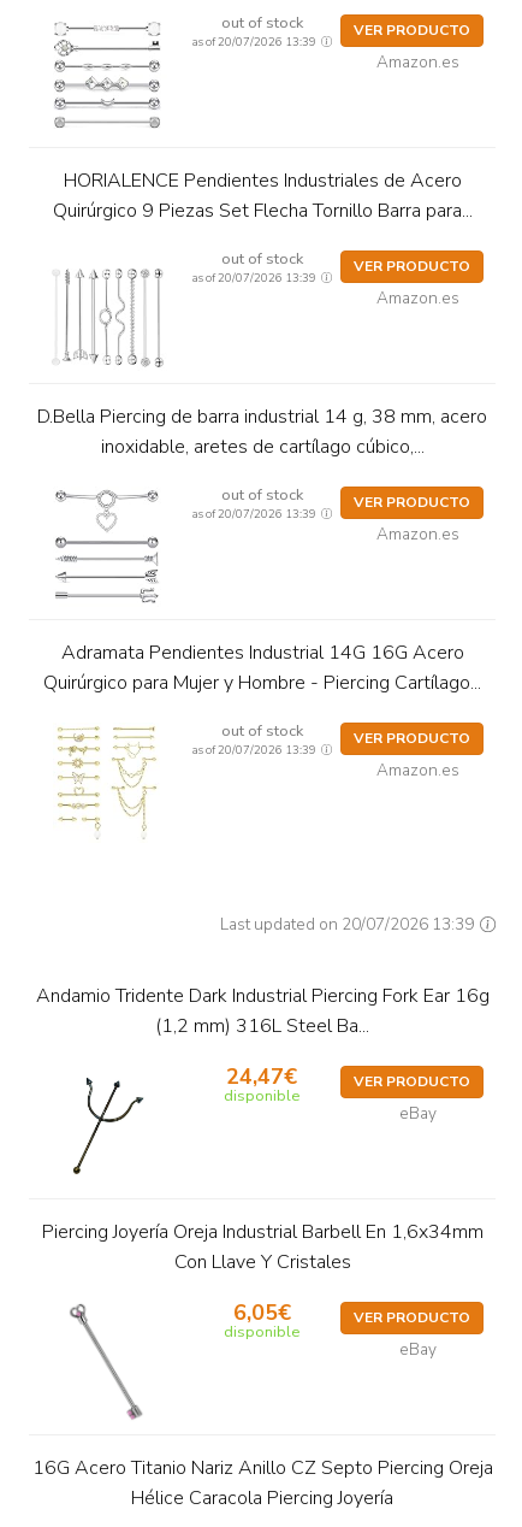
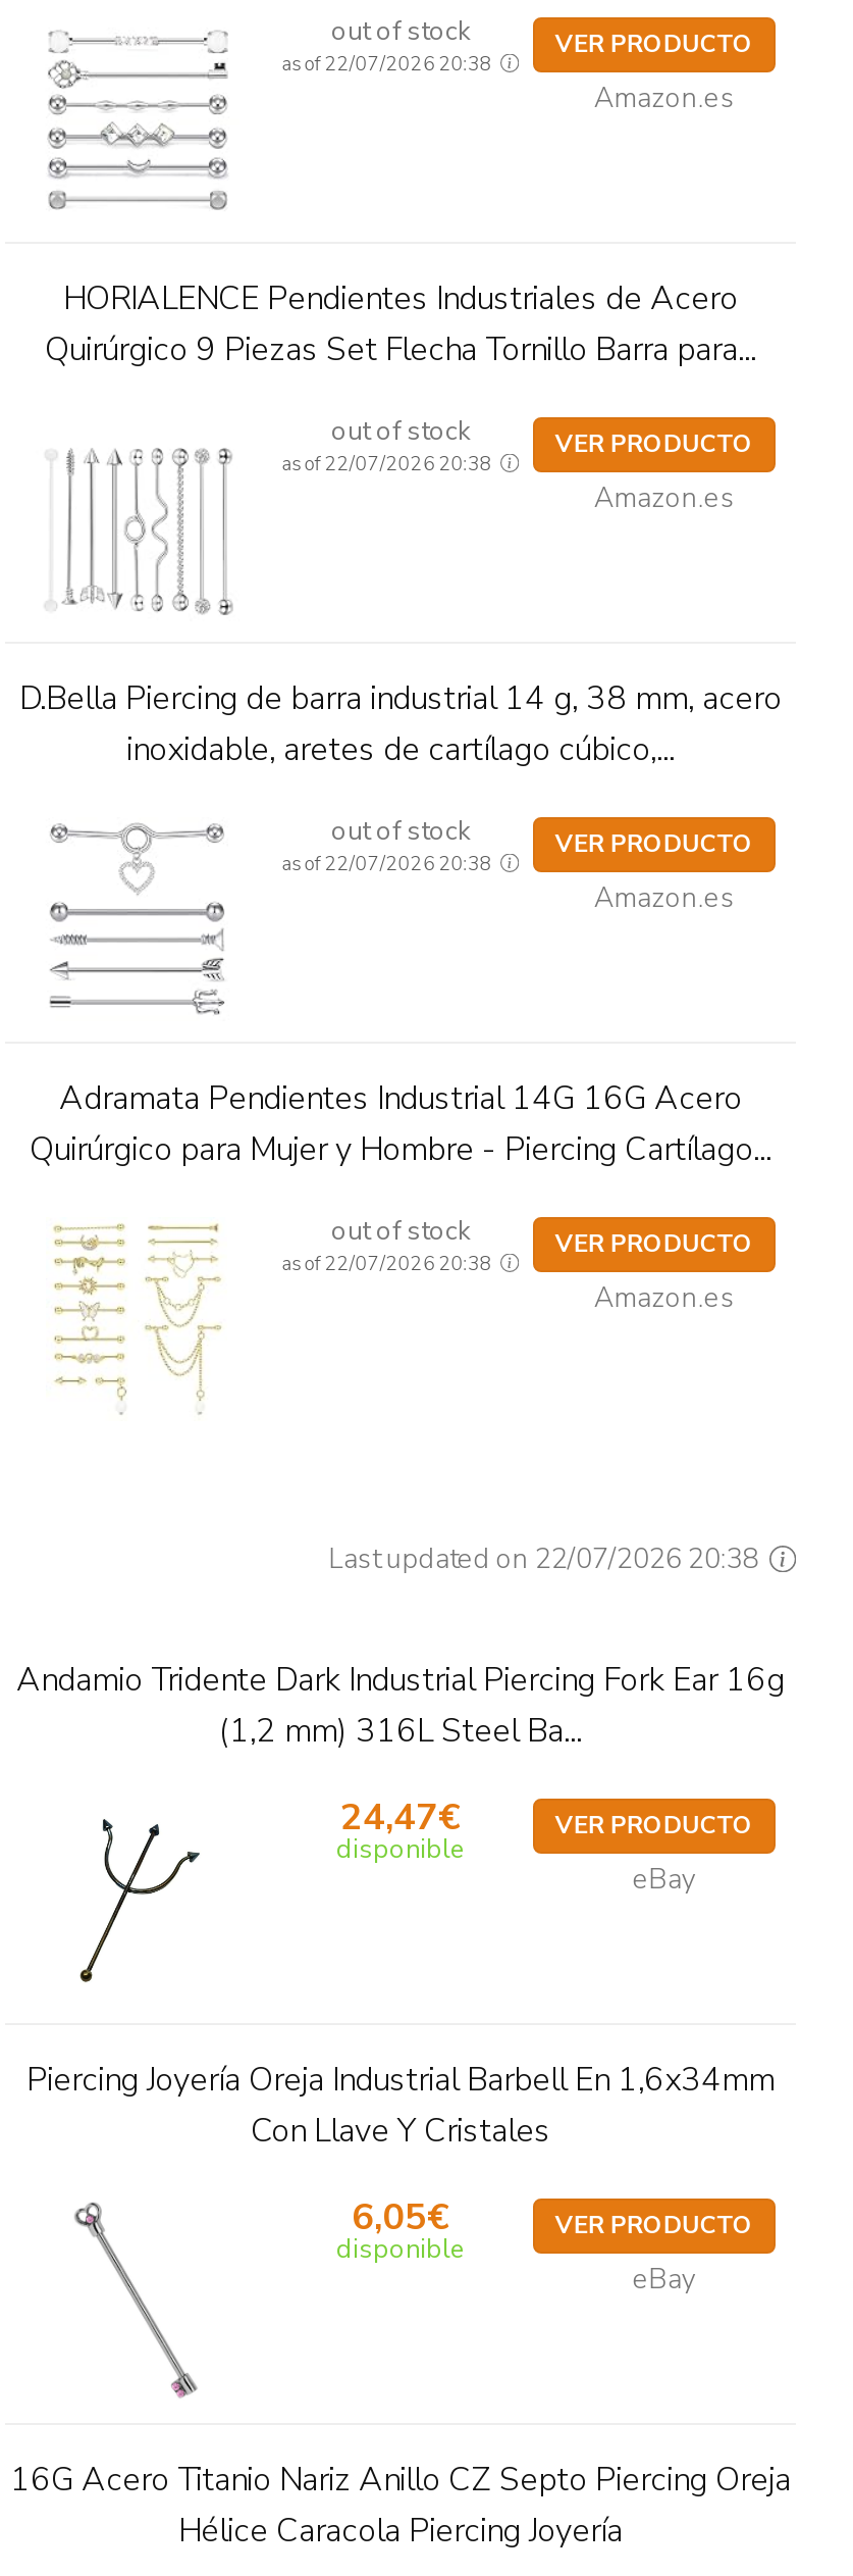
- as of 20/07/2026 13:39
+ as of 22/07/2026 20:38

- as of 20/07/2026 13:39
+ as of 22/07/2026 20:38

- as of 20/07/2026 13:39
+ as of 22/07/2026 20:38

- as of 20/07/2026 13:39
+ as of 22/07/2026 20:38

- Last updated on 20/07/2026 13:39
+ Last updated on 22/07/2026 20:38
